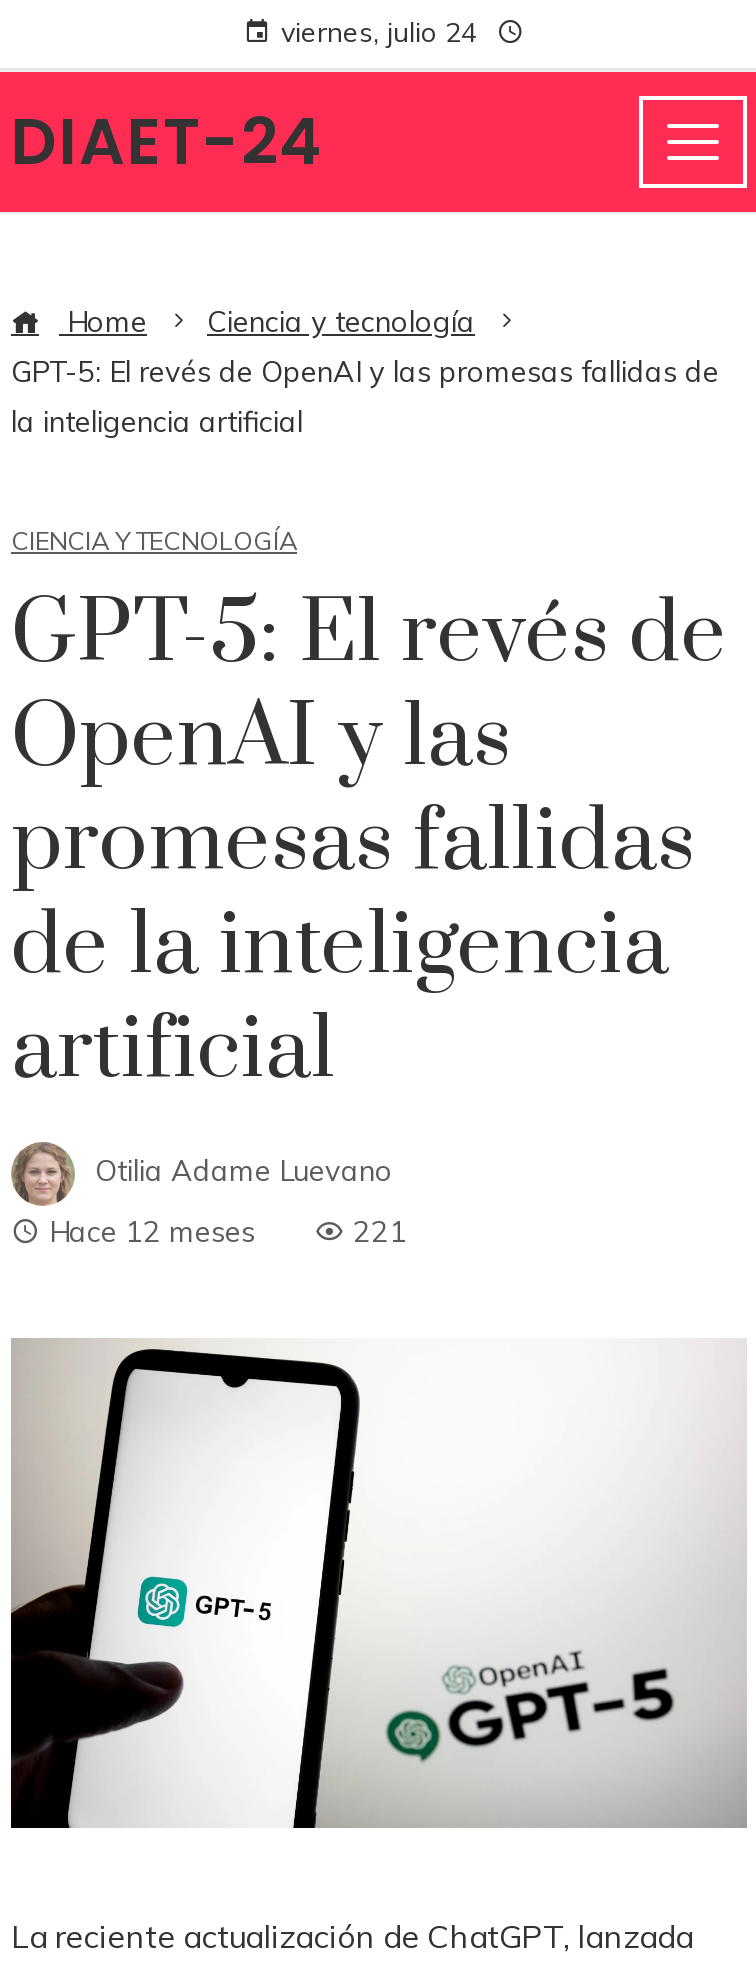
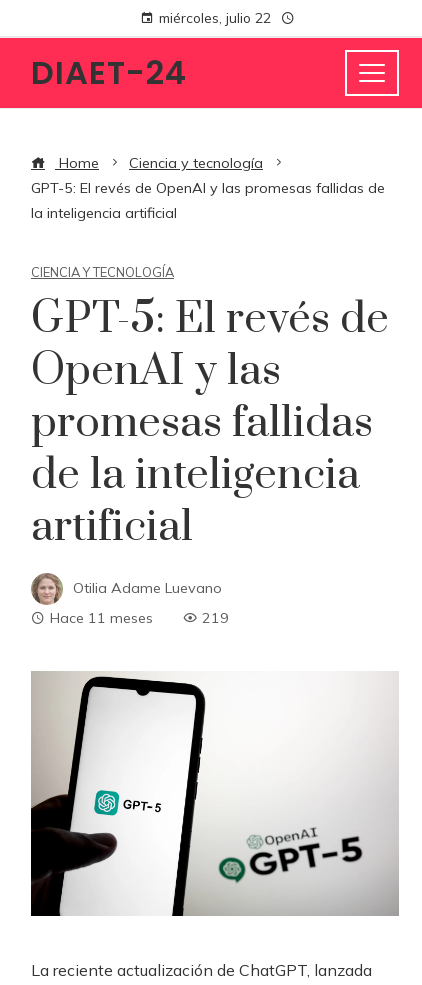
- viernes, julio 24
+ miércoles, julio 22

- Hace 12 meses
+ Hace 11 meses

- 221
+ 219
